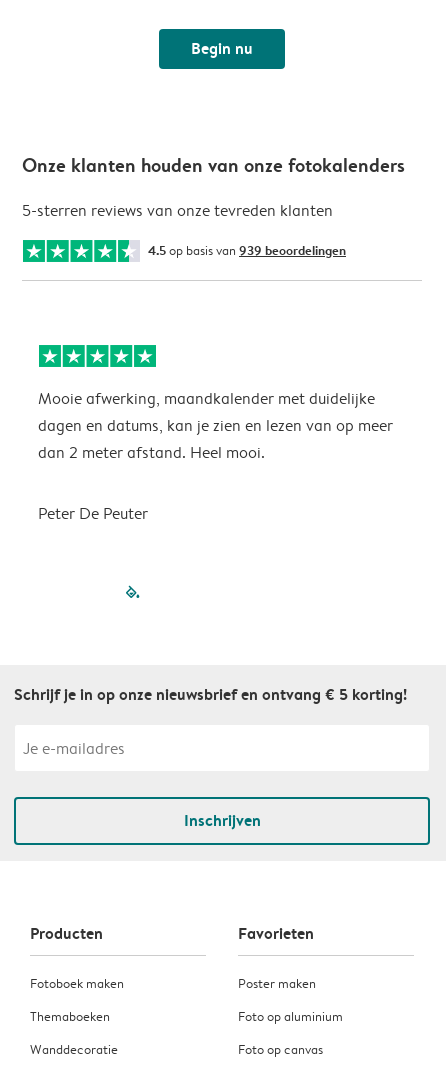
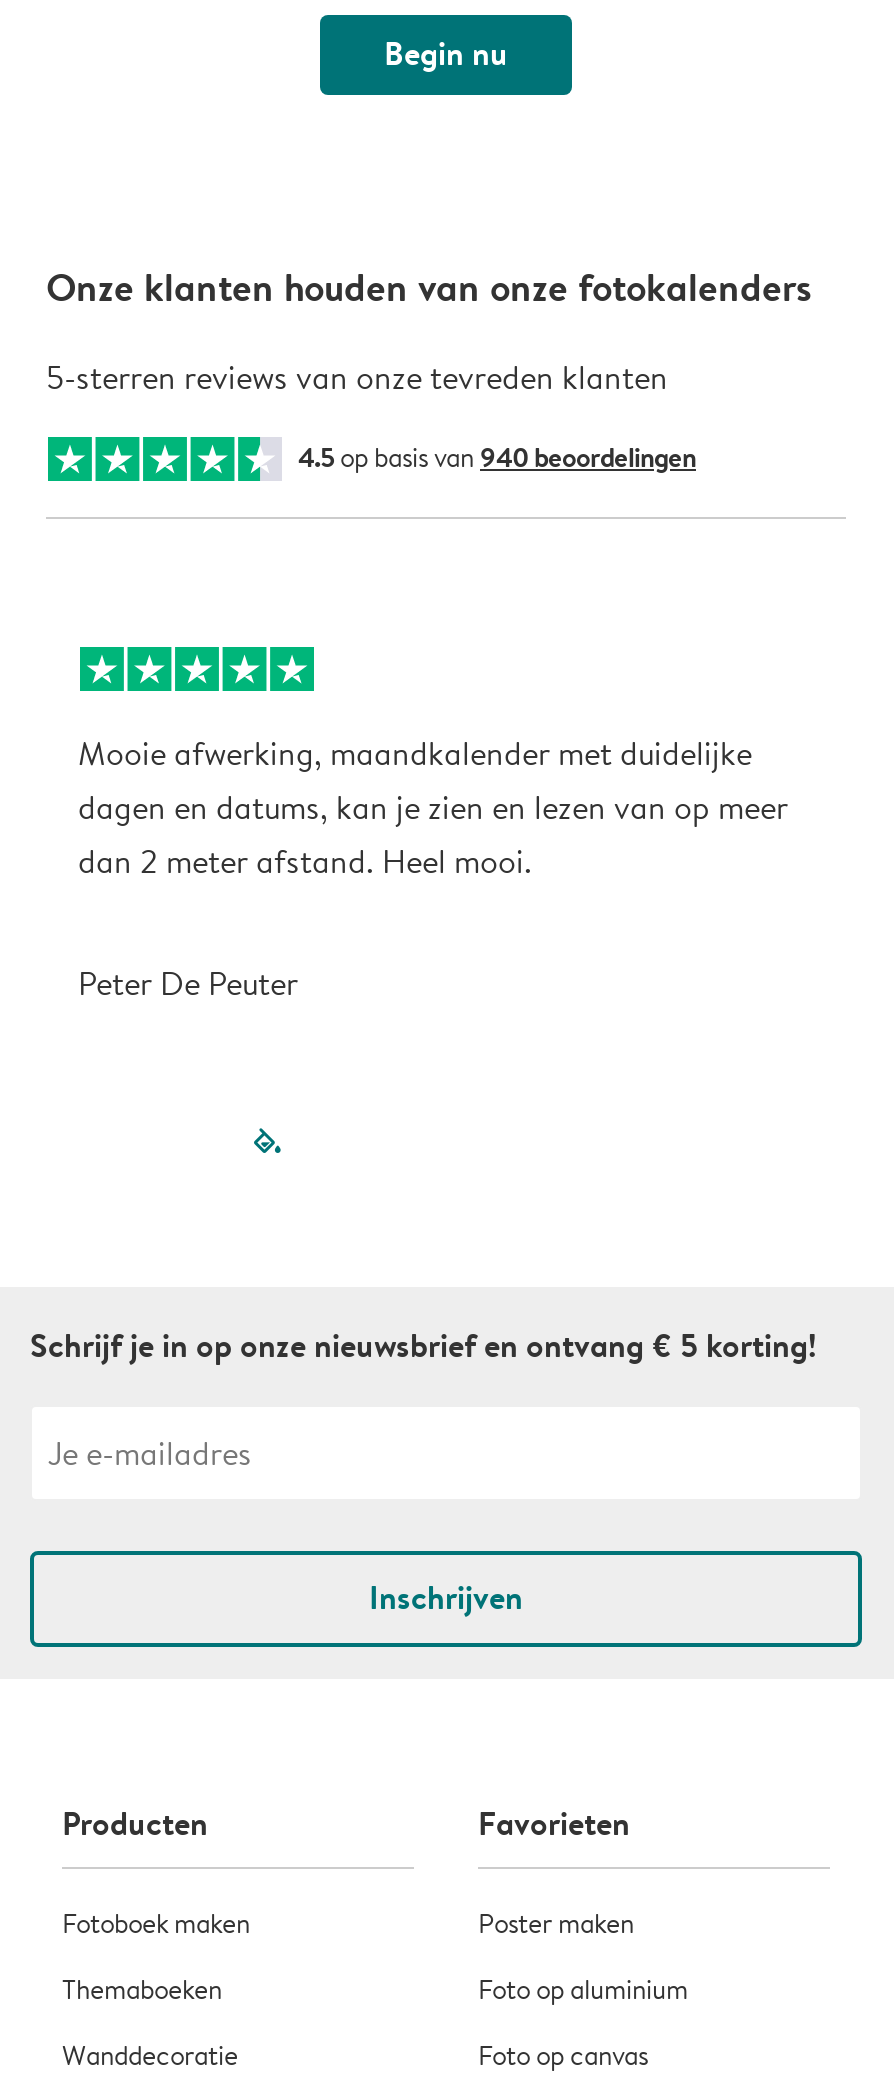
- 4.5 op basis van 939 beoordelingen
+ 4.5 op basis van 940 beoordelingen
